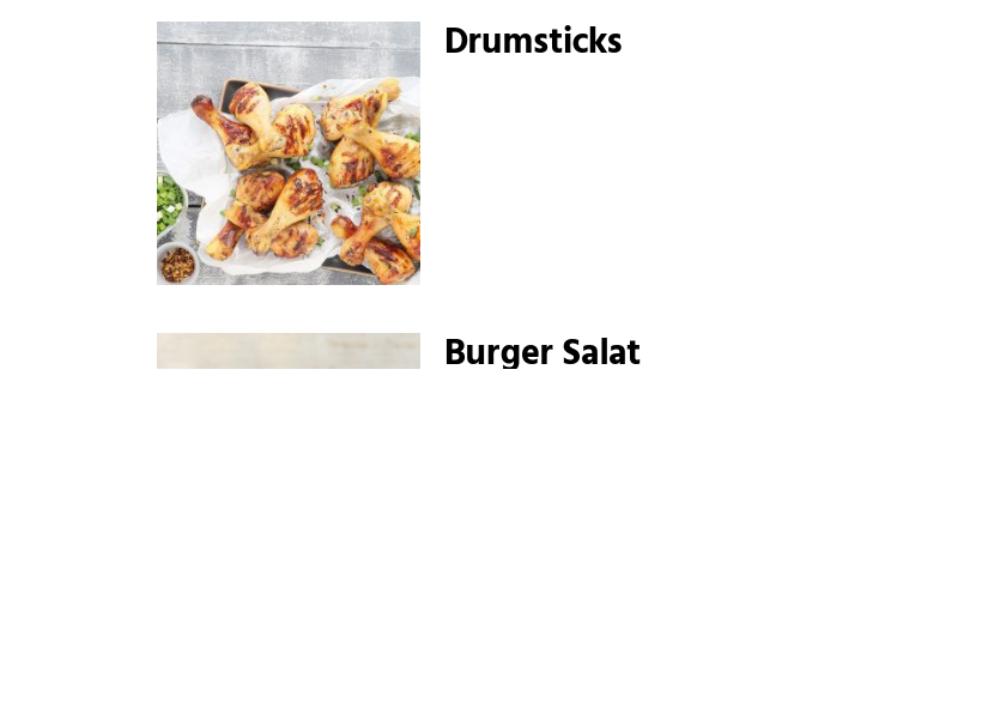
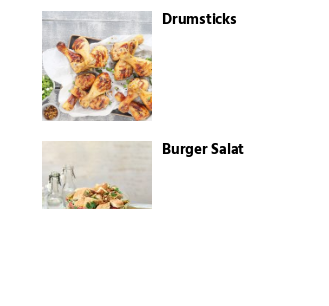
+ [image]
